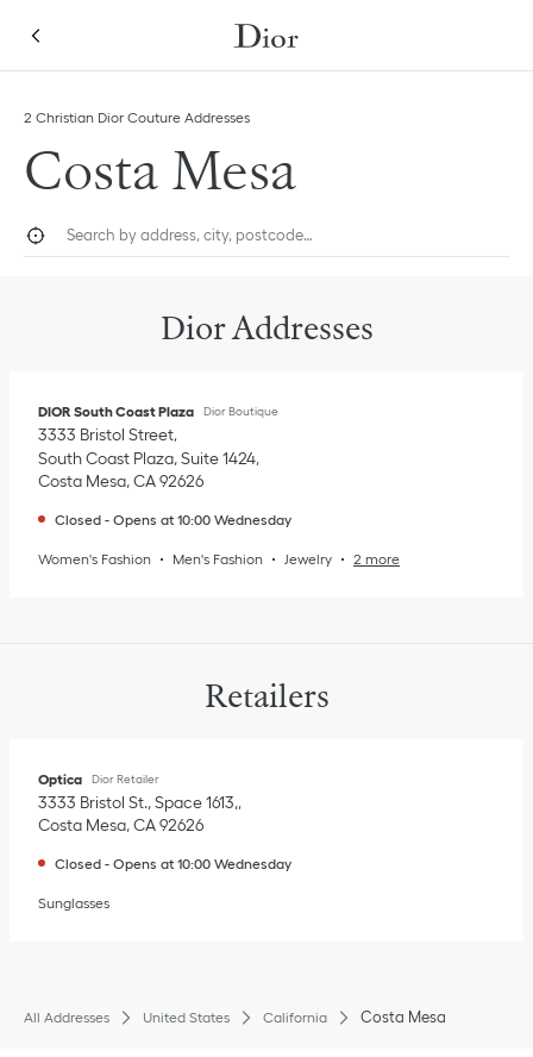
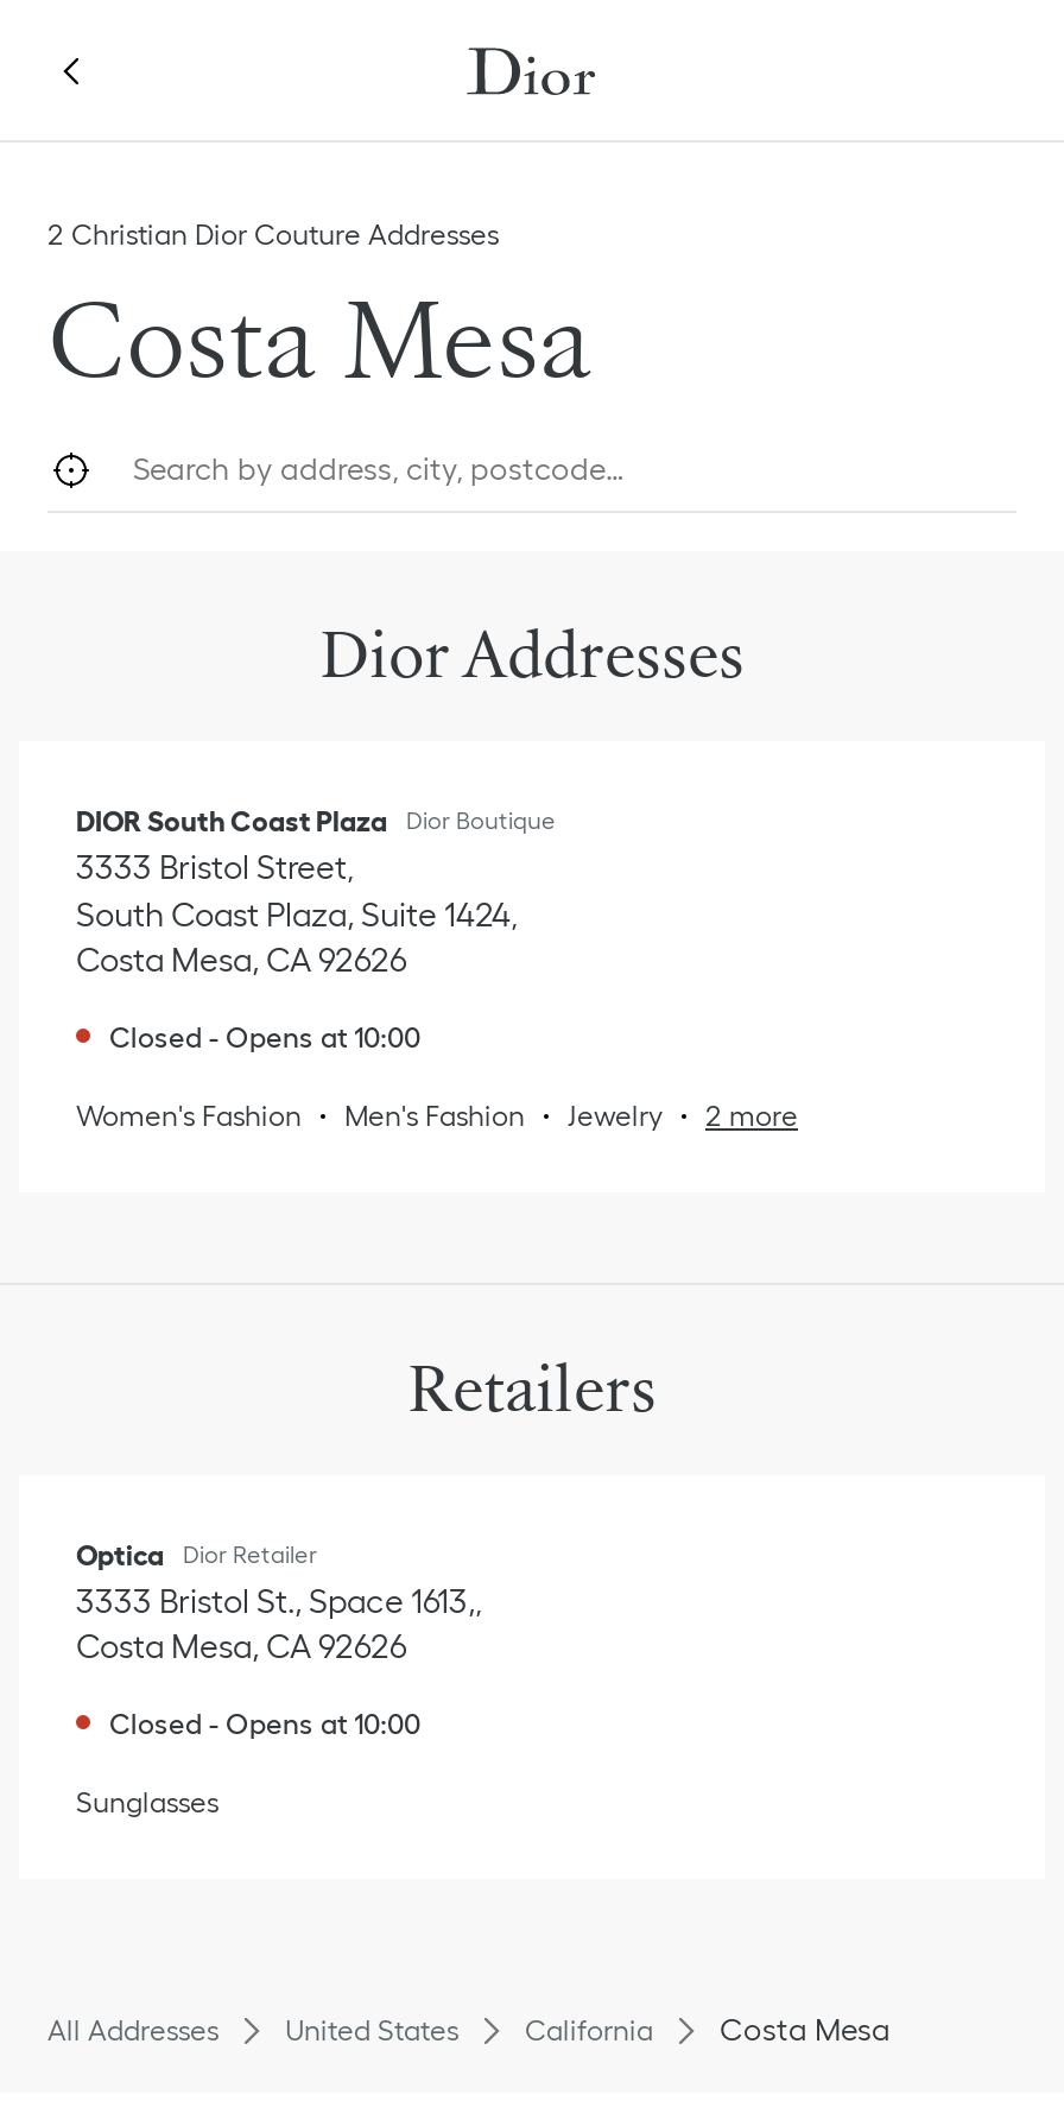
- Closed - Opens at 10:00 Wednesday
+ Closed - Opens at 10:00

- Closed - Opens at 10:00 Wednesday
+ Closed - Opens at 10:00
